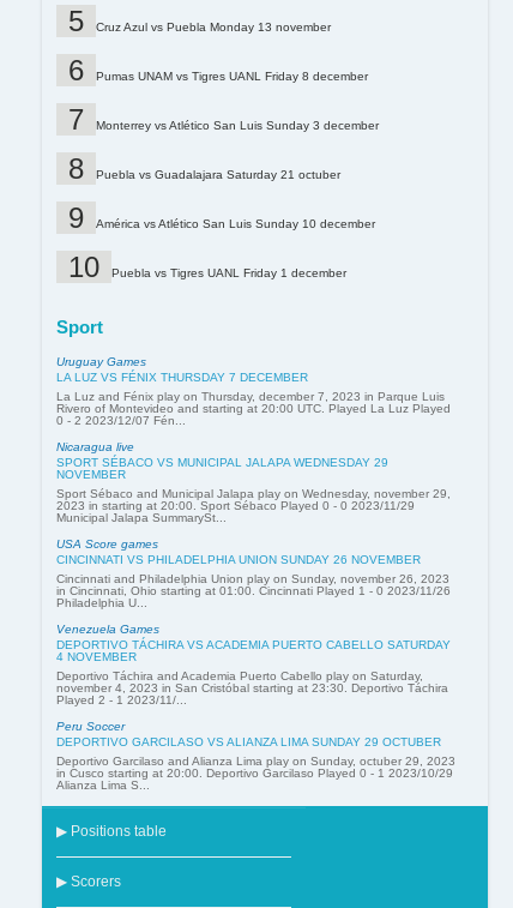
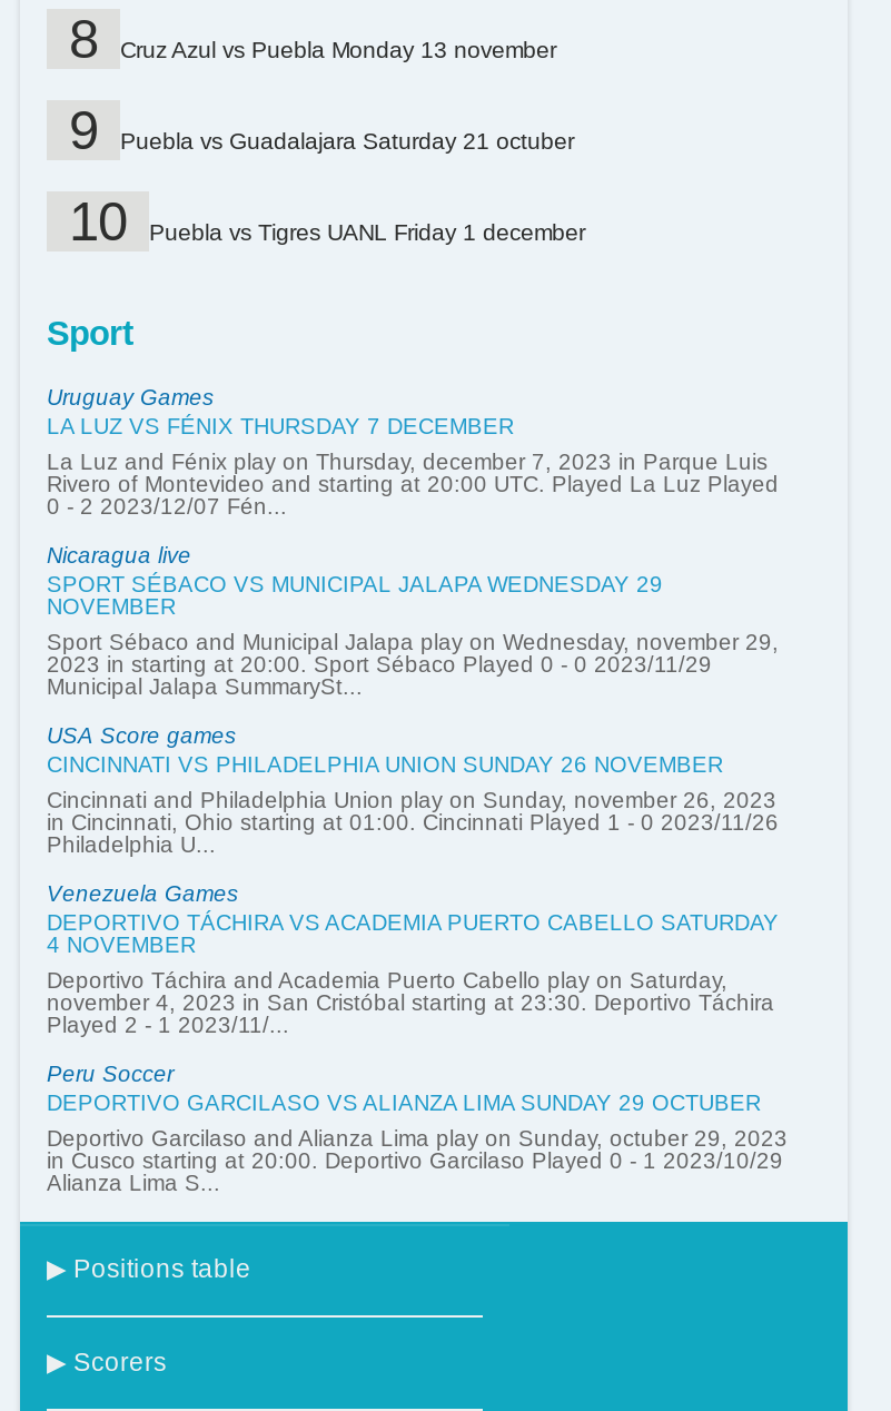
- Pumas UNAM vs Tigres UANL Friday 8 december

- Monterrey vs Atlético San Luis Sunday 3 december

- América vs Atlético San Luis Sunday 10 december
